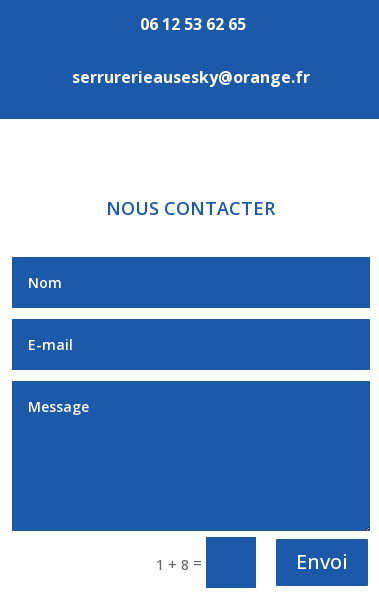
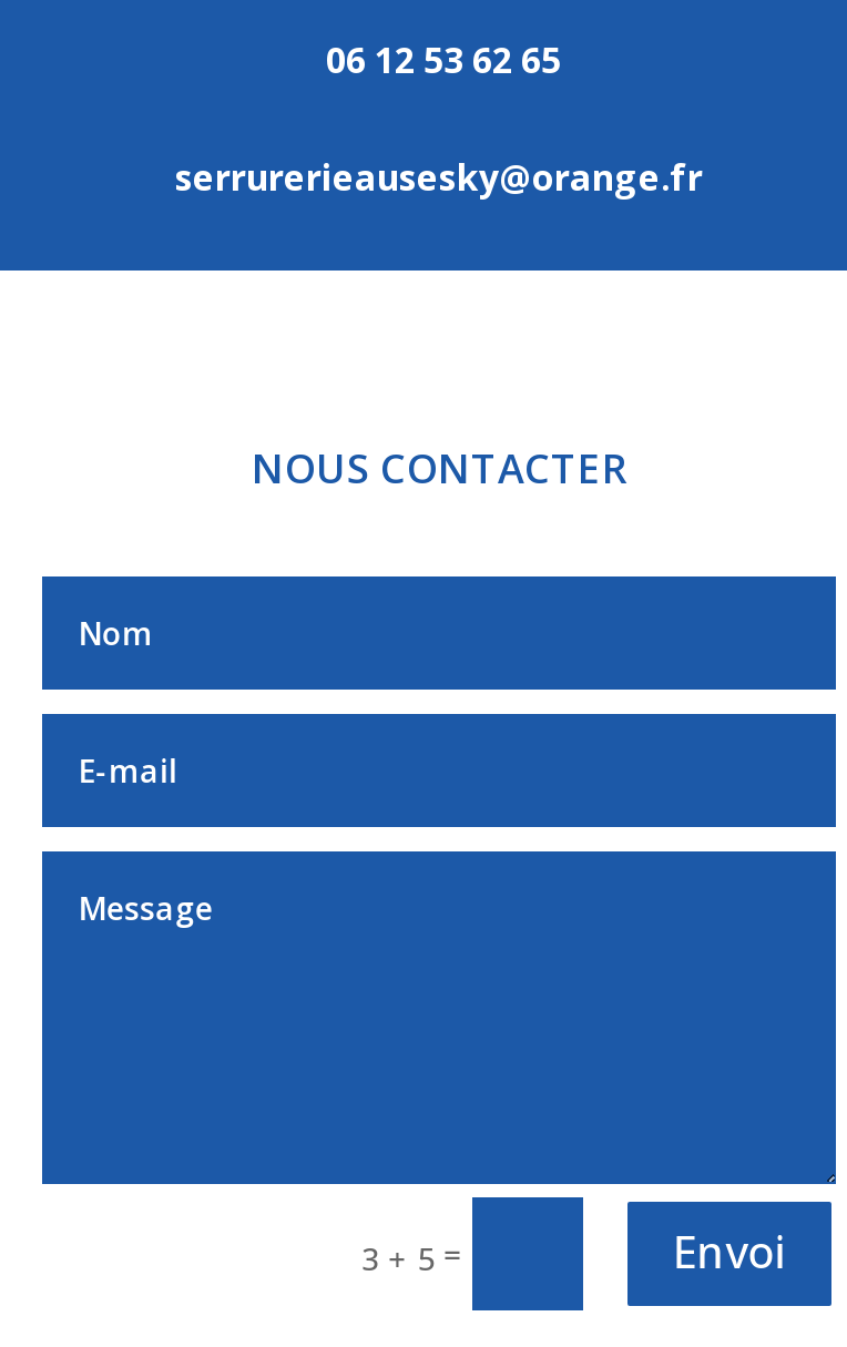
- 1 + 8 =
+ 3 + 5 =
